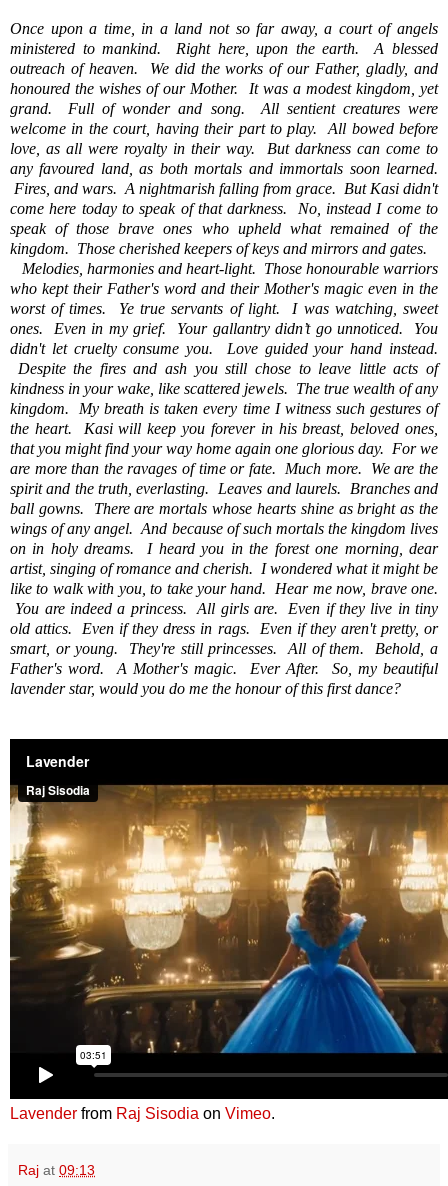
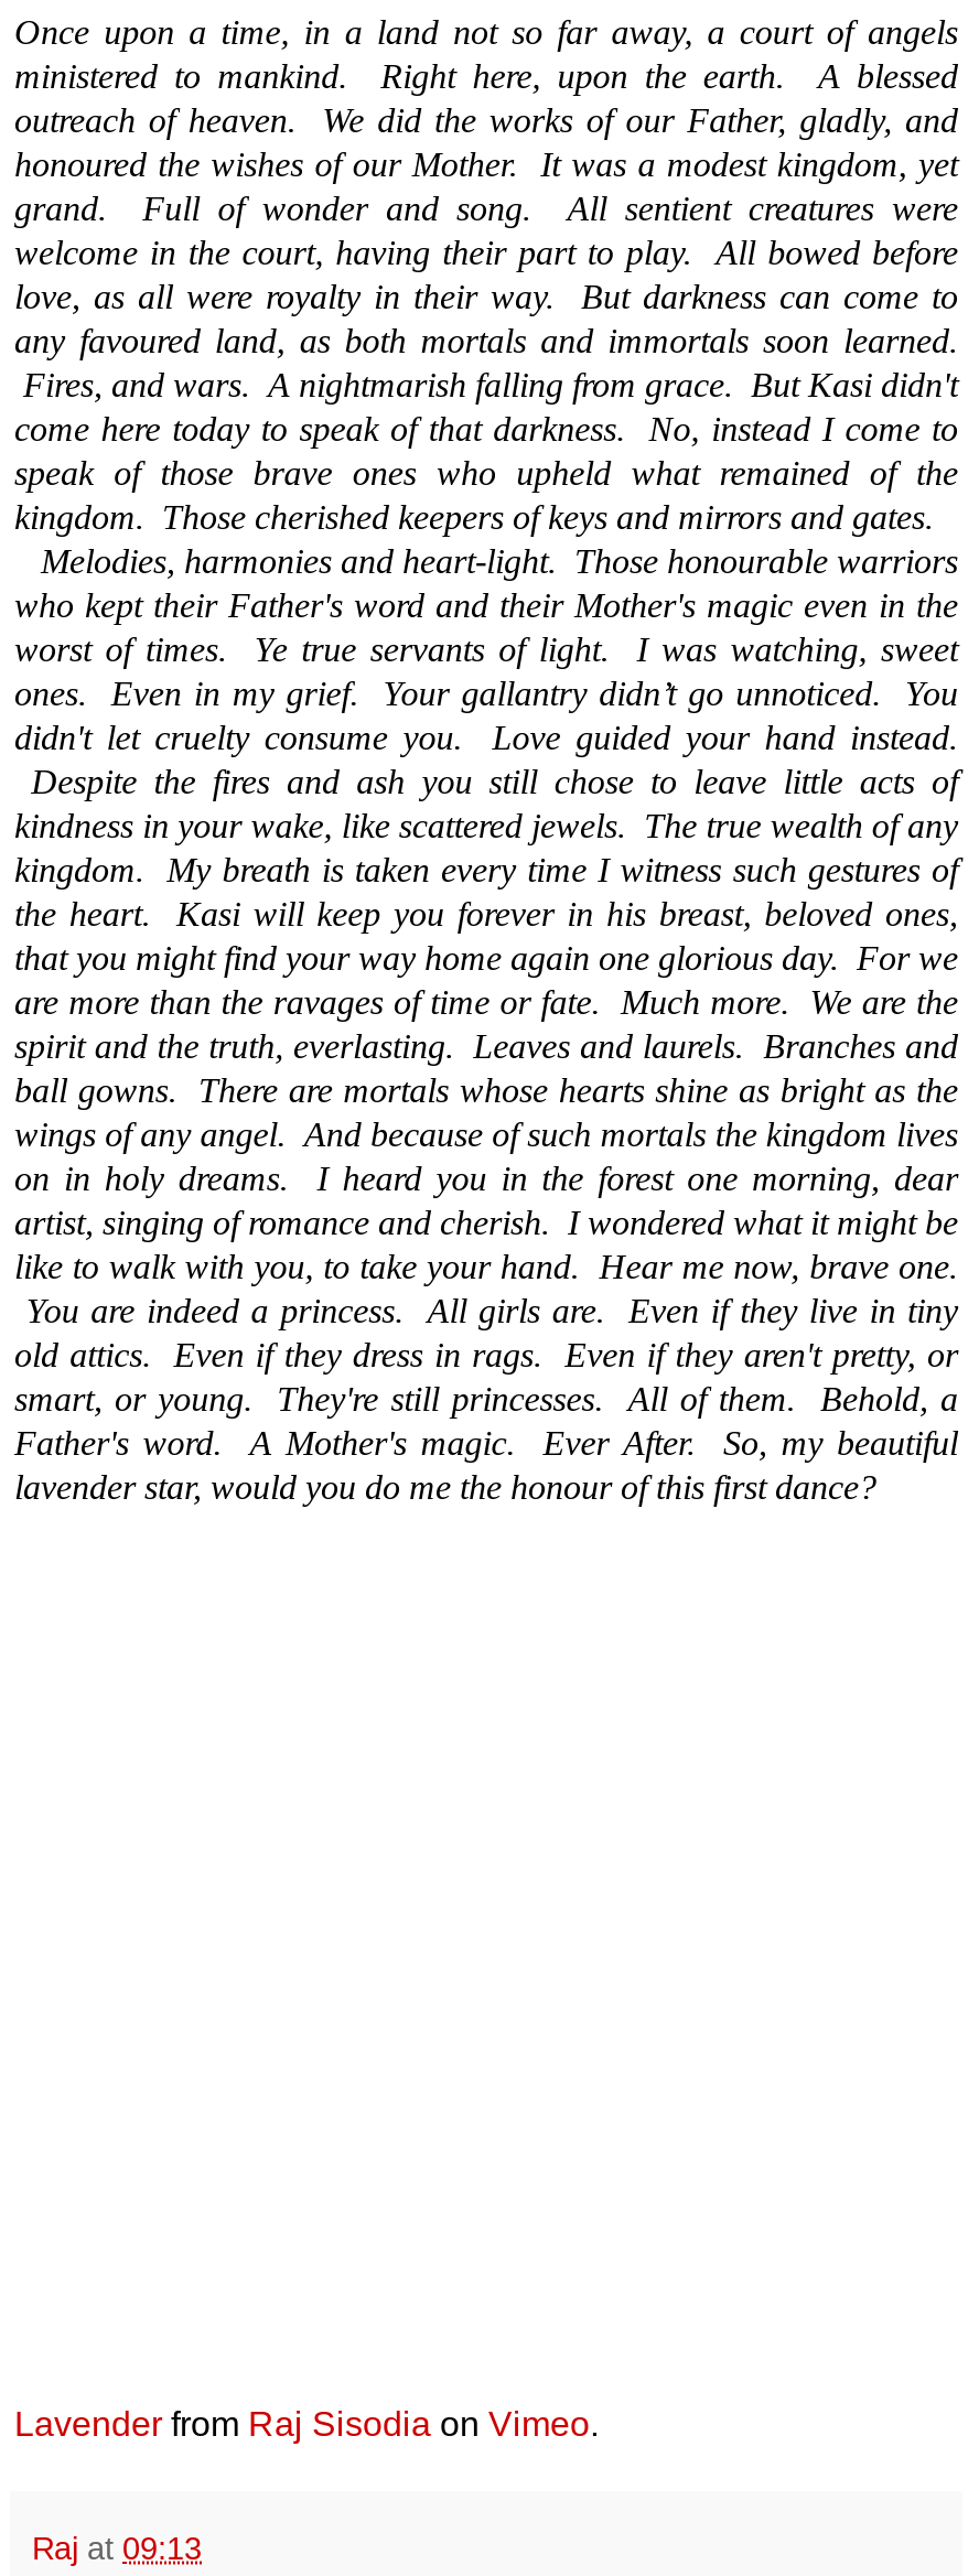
- [image]
